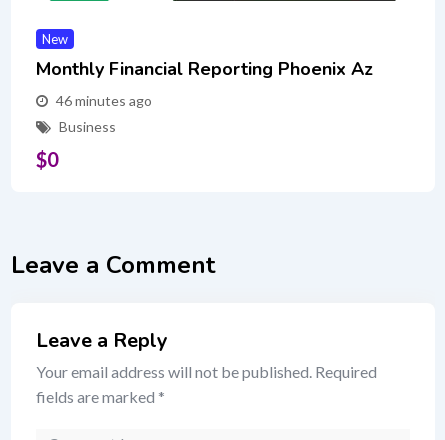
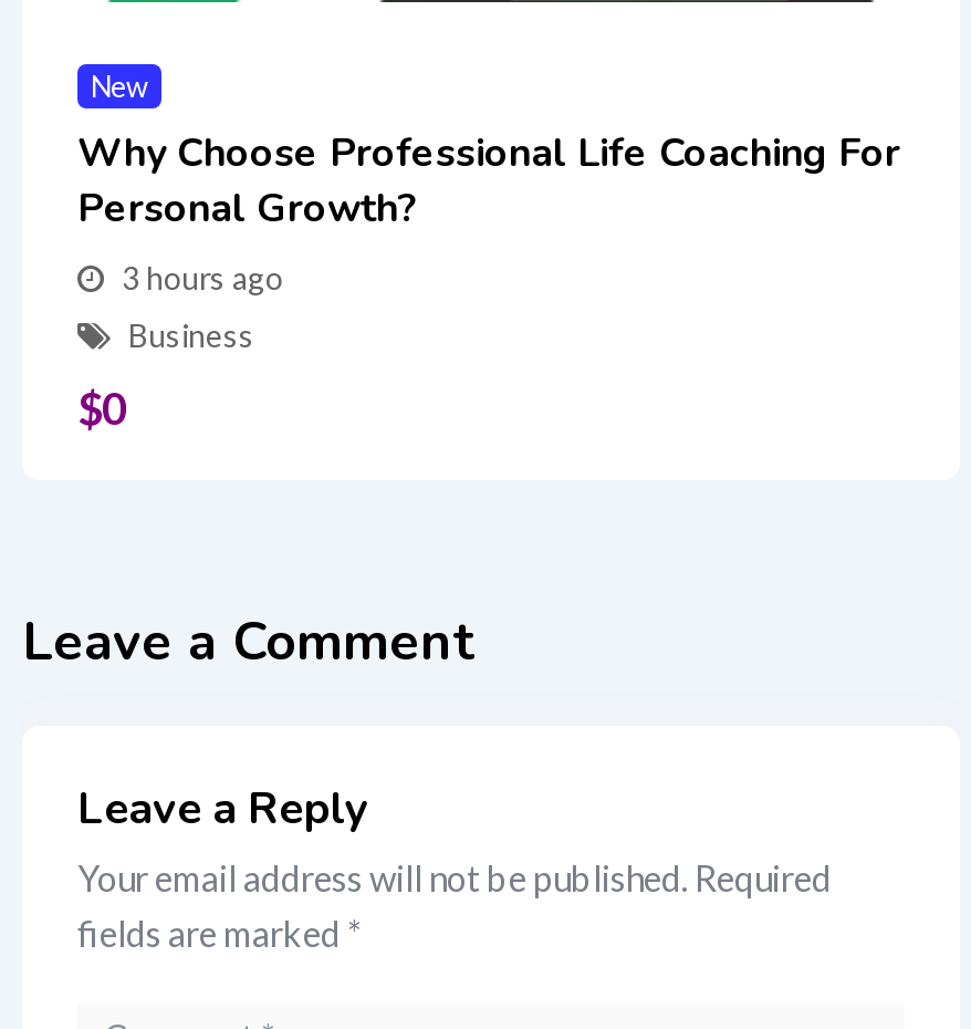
- Monthly Financial Reporting Phoenix Az
+ Why Choose Professional Life Coaching For
+ Personal Growth?

- 46 minutes ago
+ 3 hours ago
